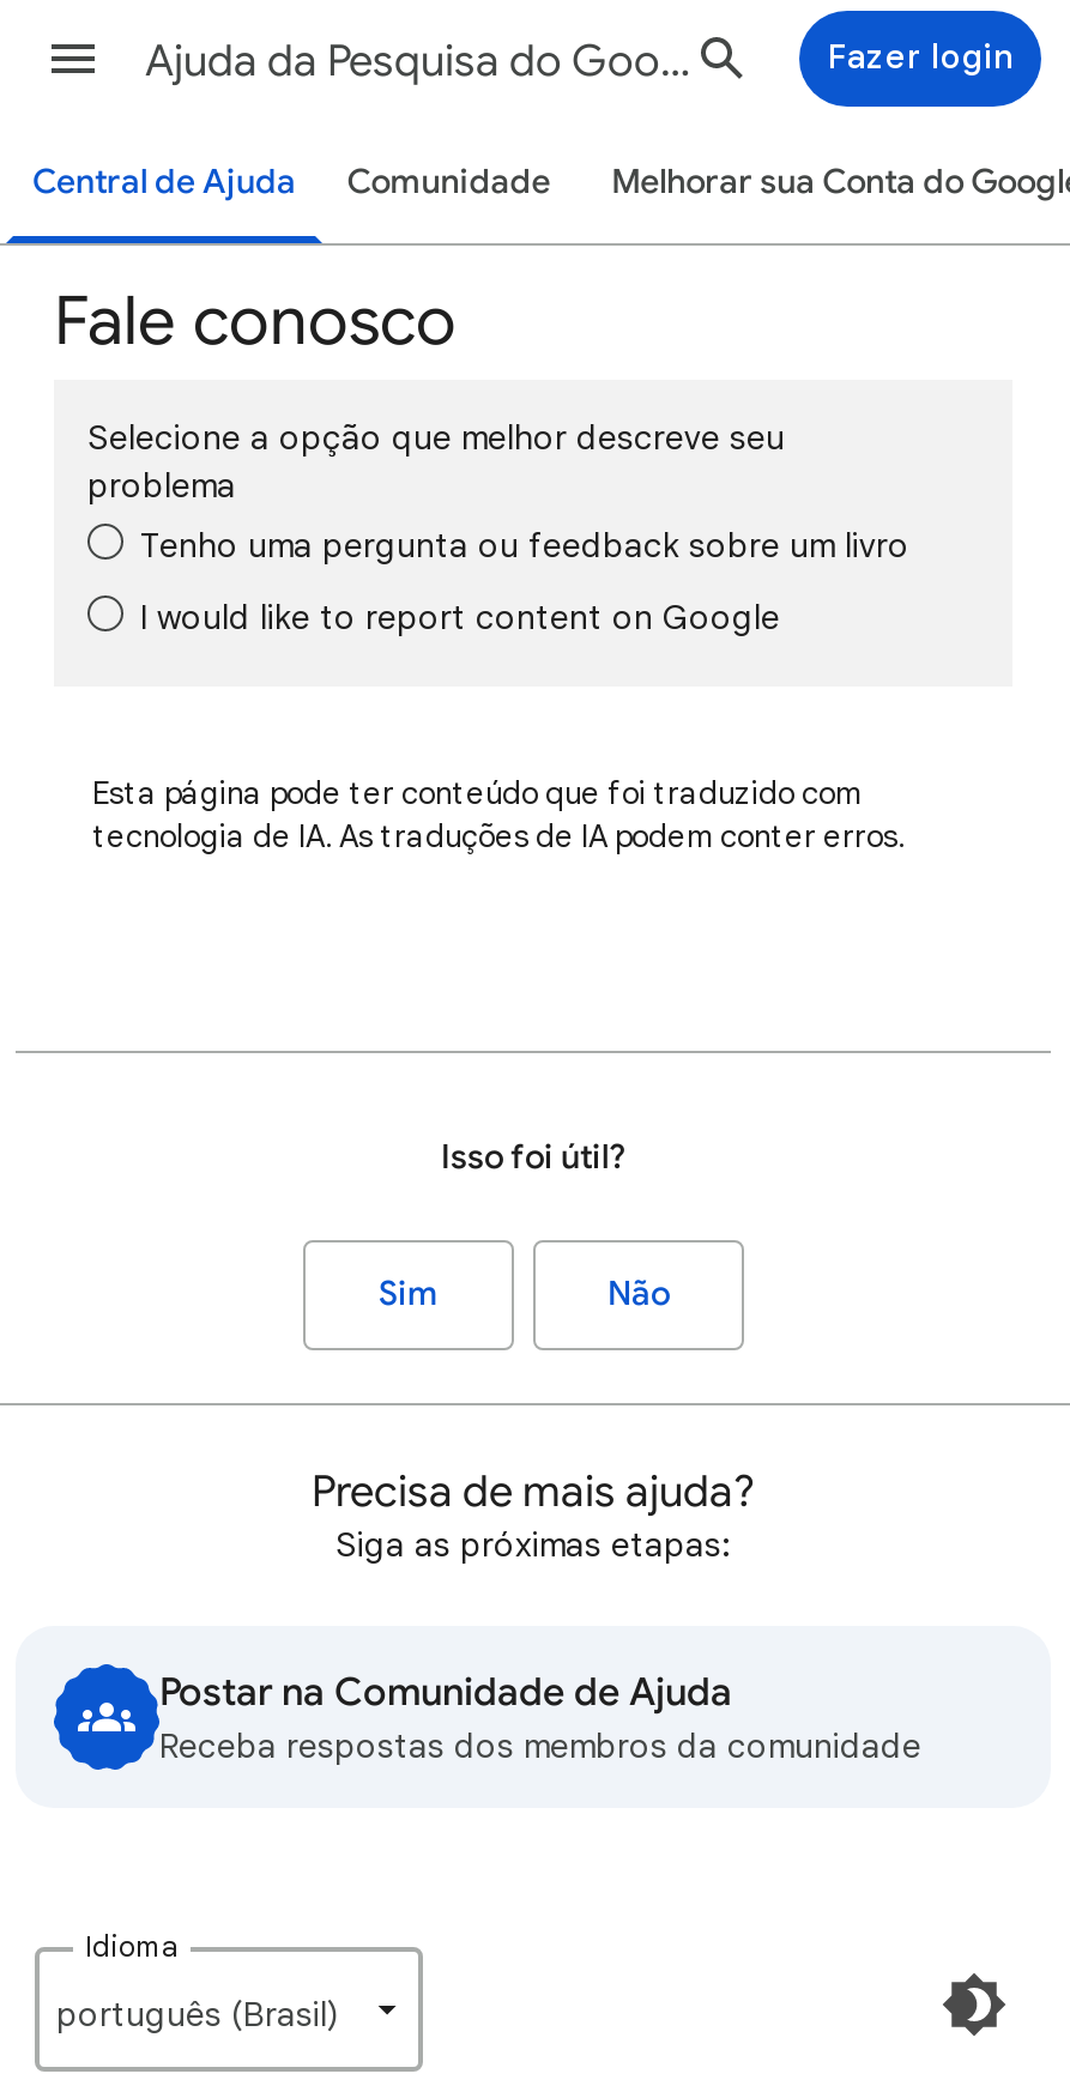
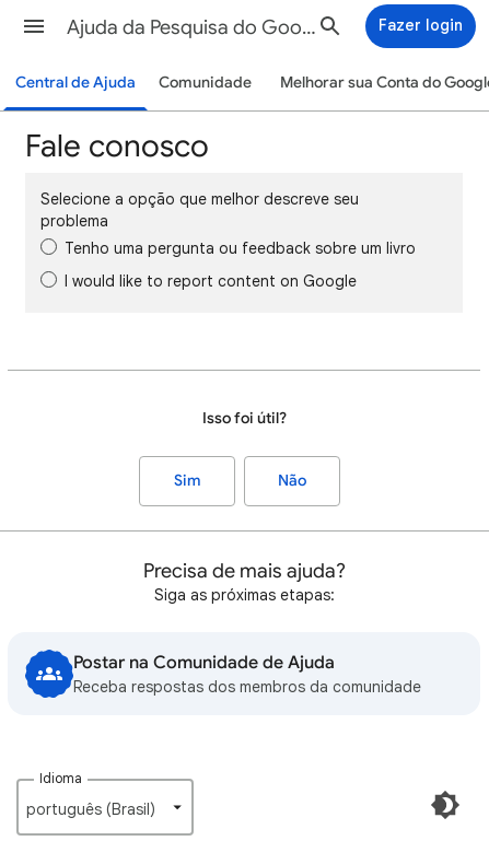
- Esta página pode ter conteúdo que foi traduzido com
- tecnologia de IA. As traduções de IA podem conter erros.
